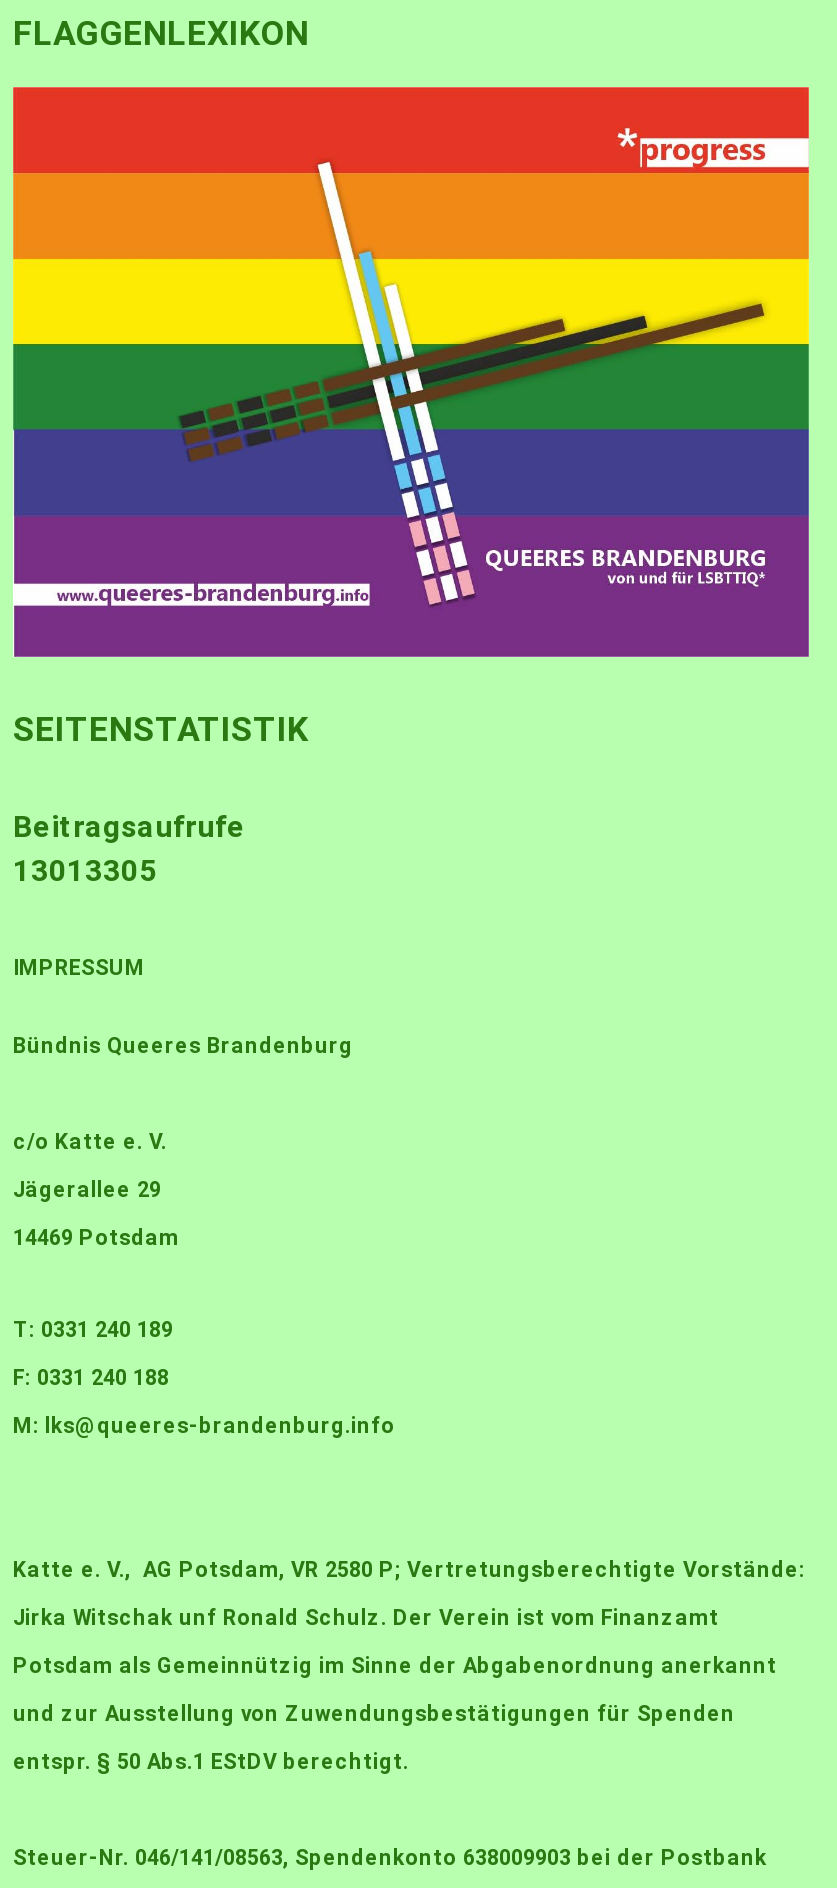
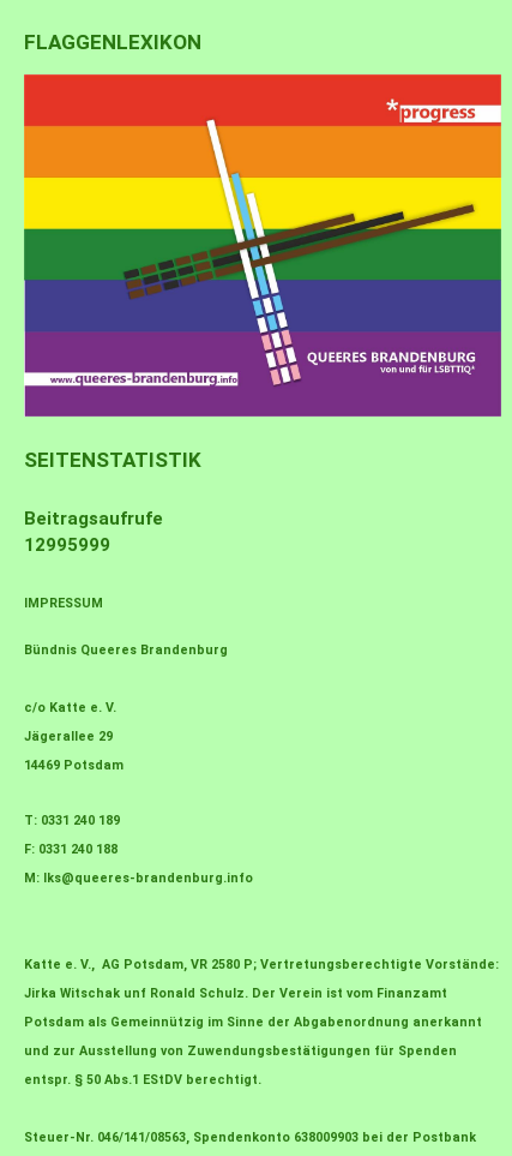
- 13013305
+ 12995999
